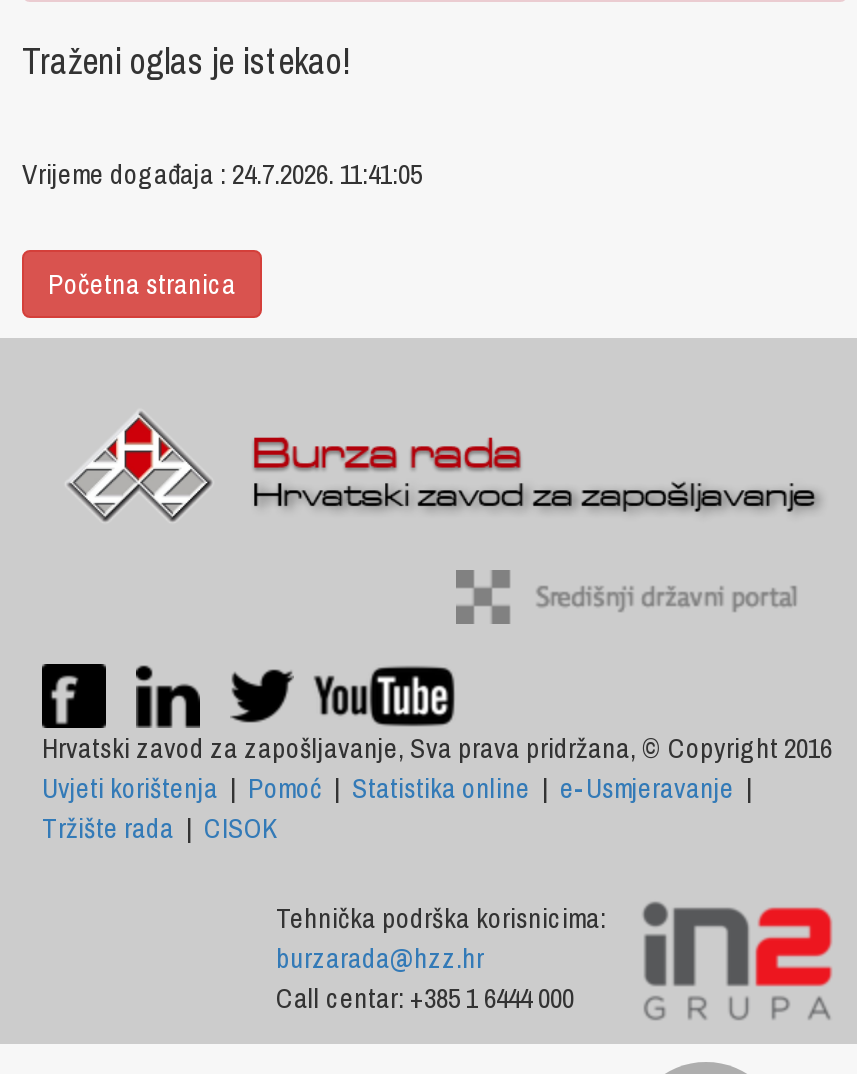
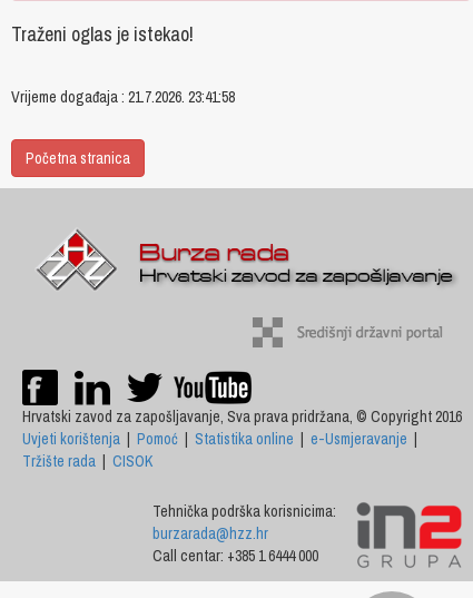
- Vrijeme događaja : 24.7.2026. 11:41:05
+ Vrijeme događaja : 21.7.2026. 23:41:58
